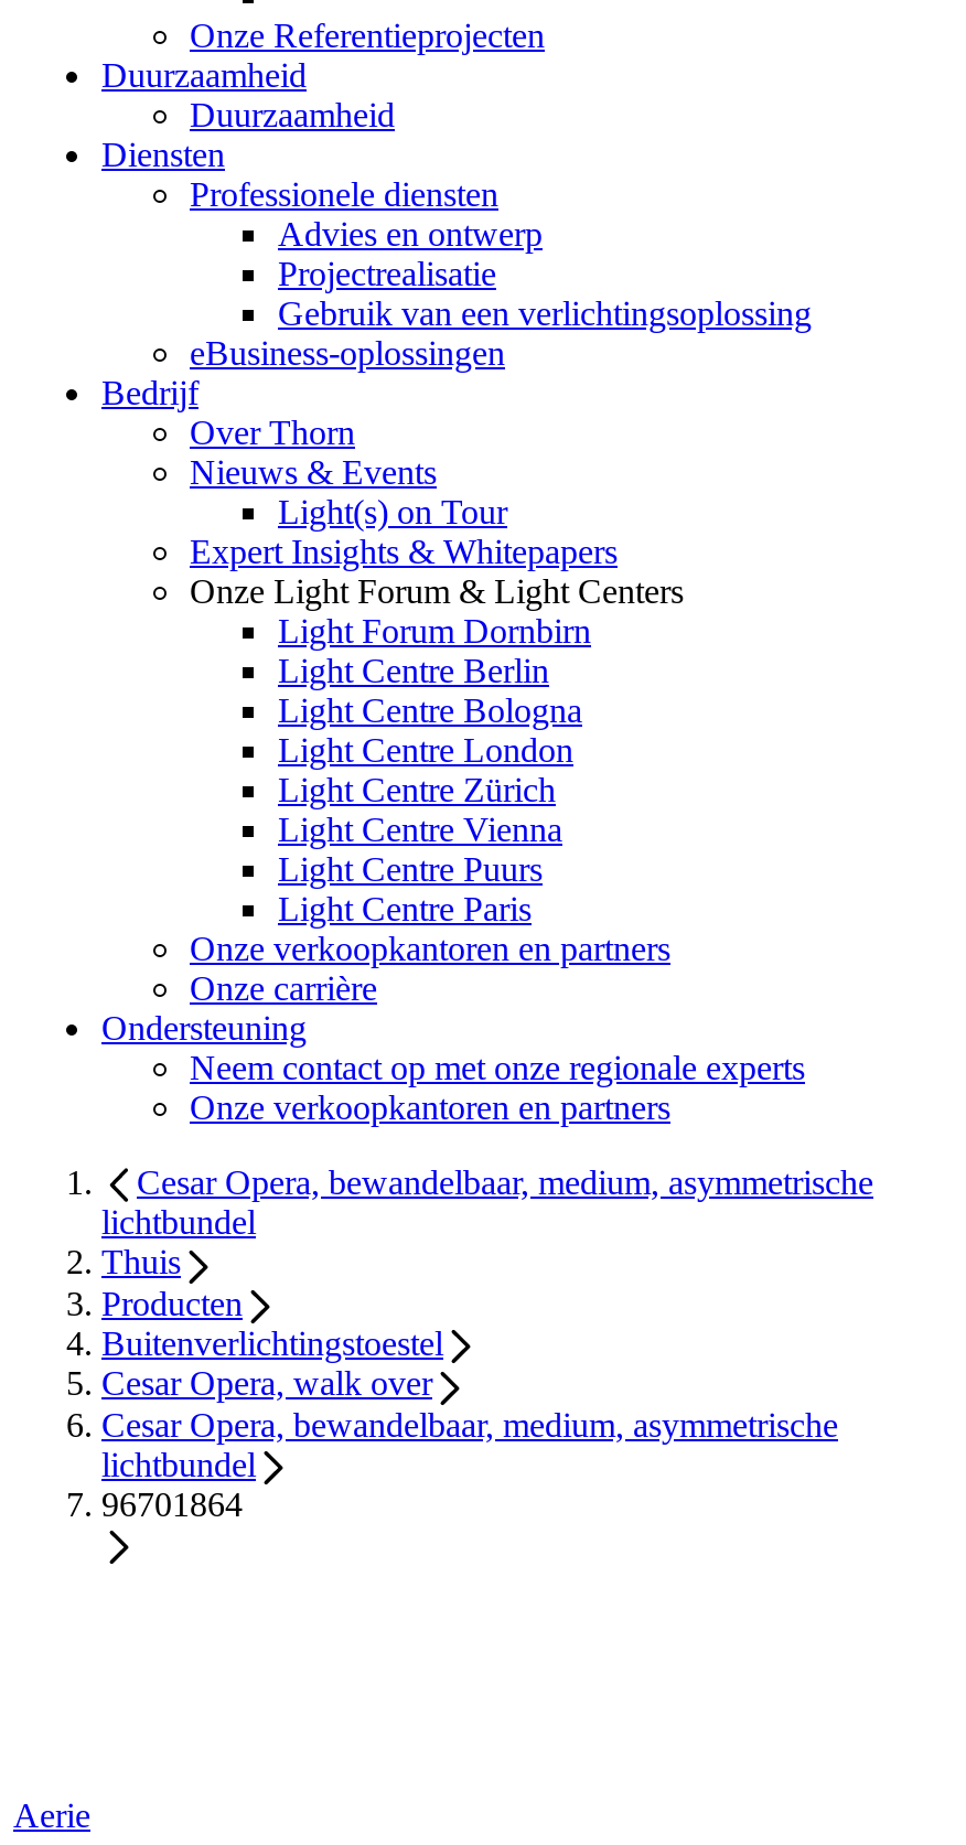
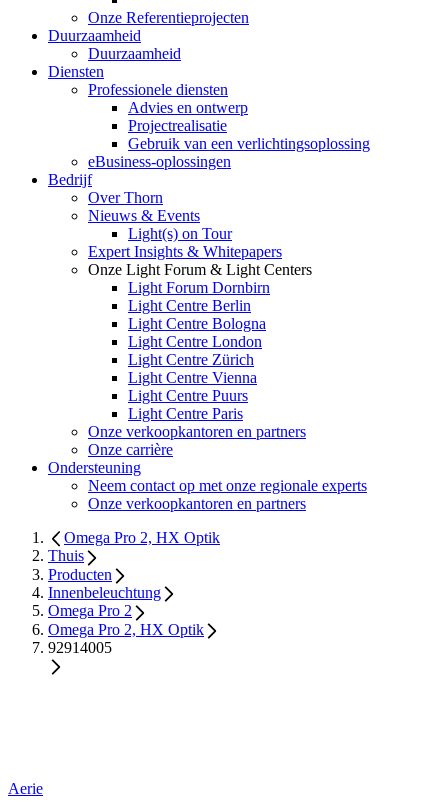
- Cesar Opera, bewandelbaar, medium, asymmetrische
- lichtbundel
+ Omega Pro 2, HX Optik

- Buitenverlichtingstoestel
- Cesar Opera, walk over
- Cesar Opera, bewandelbaar, medium, asymmetrische
- lichtbundel
- 96701864
+ Innenbeleuchtung
+ Omega Pro 2
+ Omega Pro 2, HX Optik
+ 92914005
